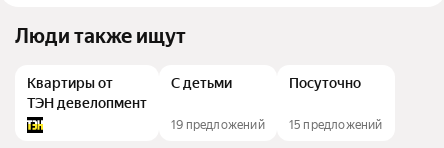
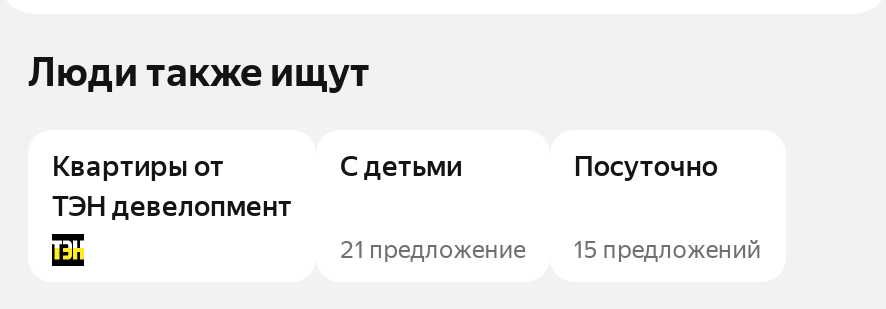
- 19 предложений 15 предложений
+ 21 предложение 15 предложений
